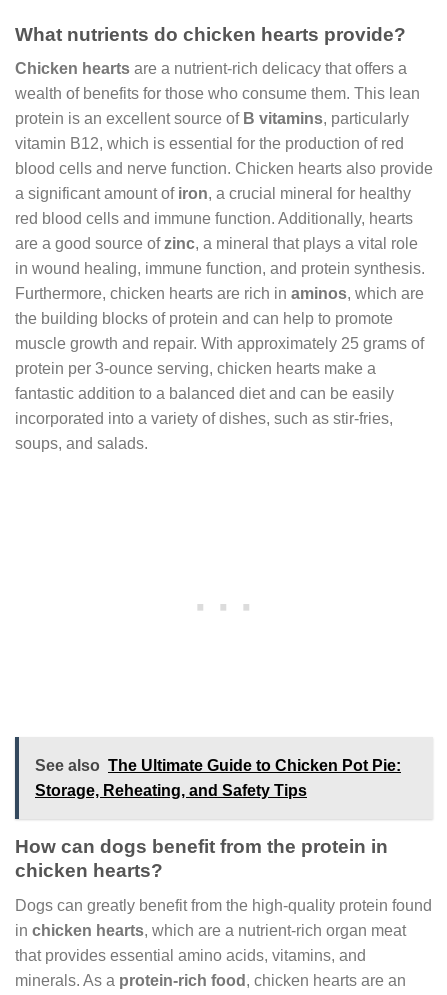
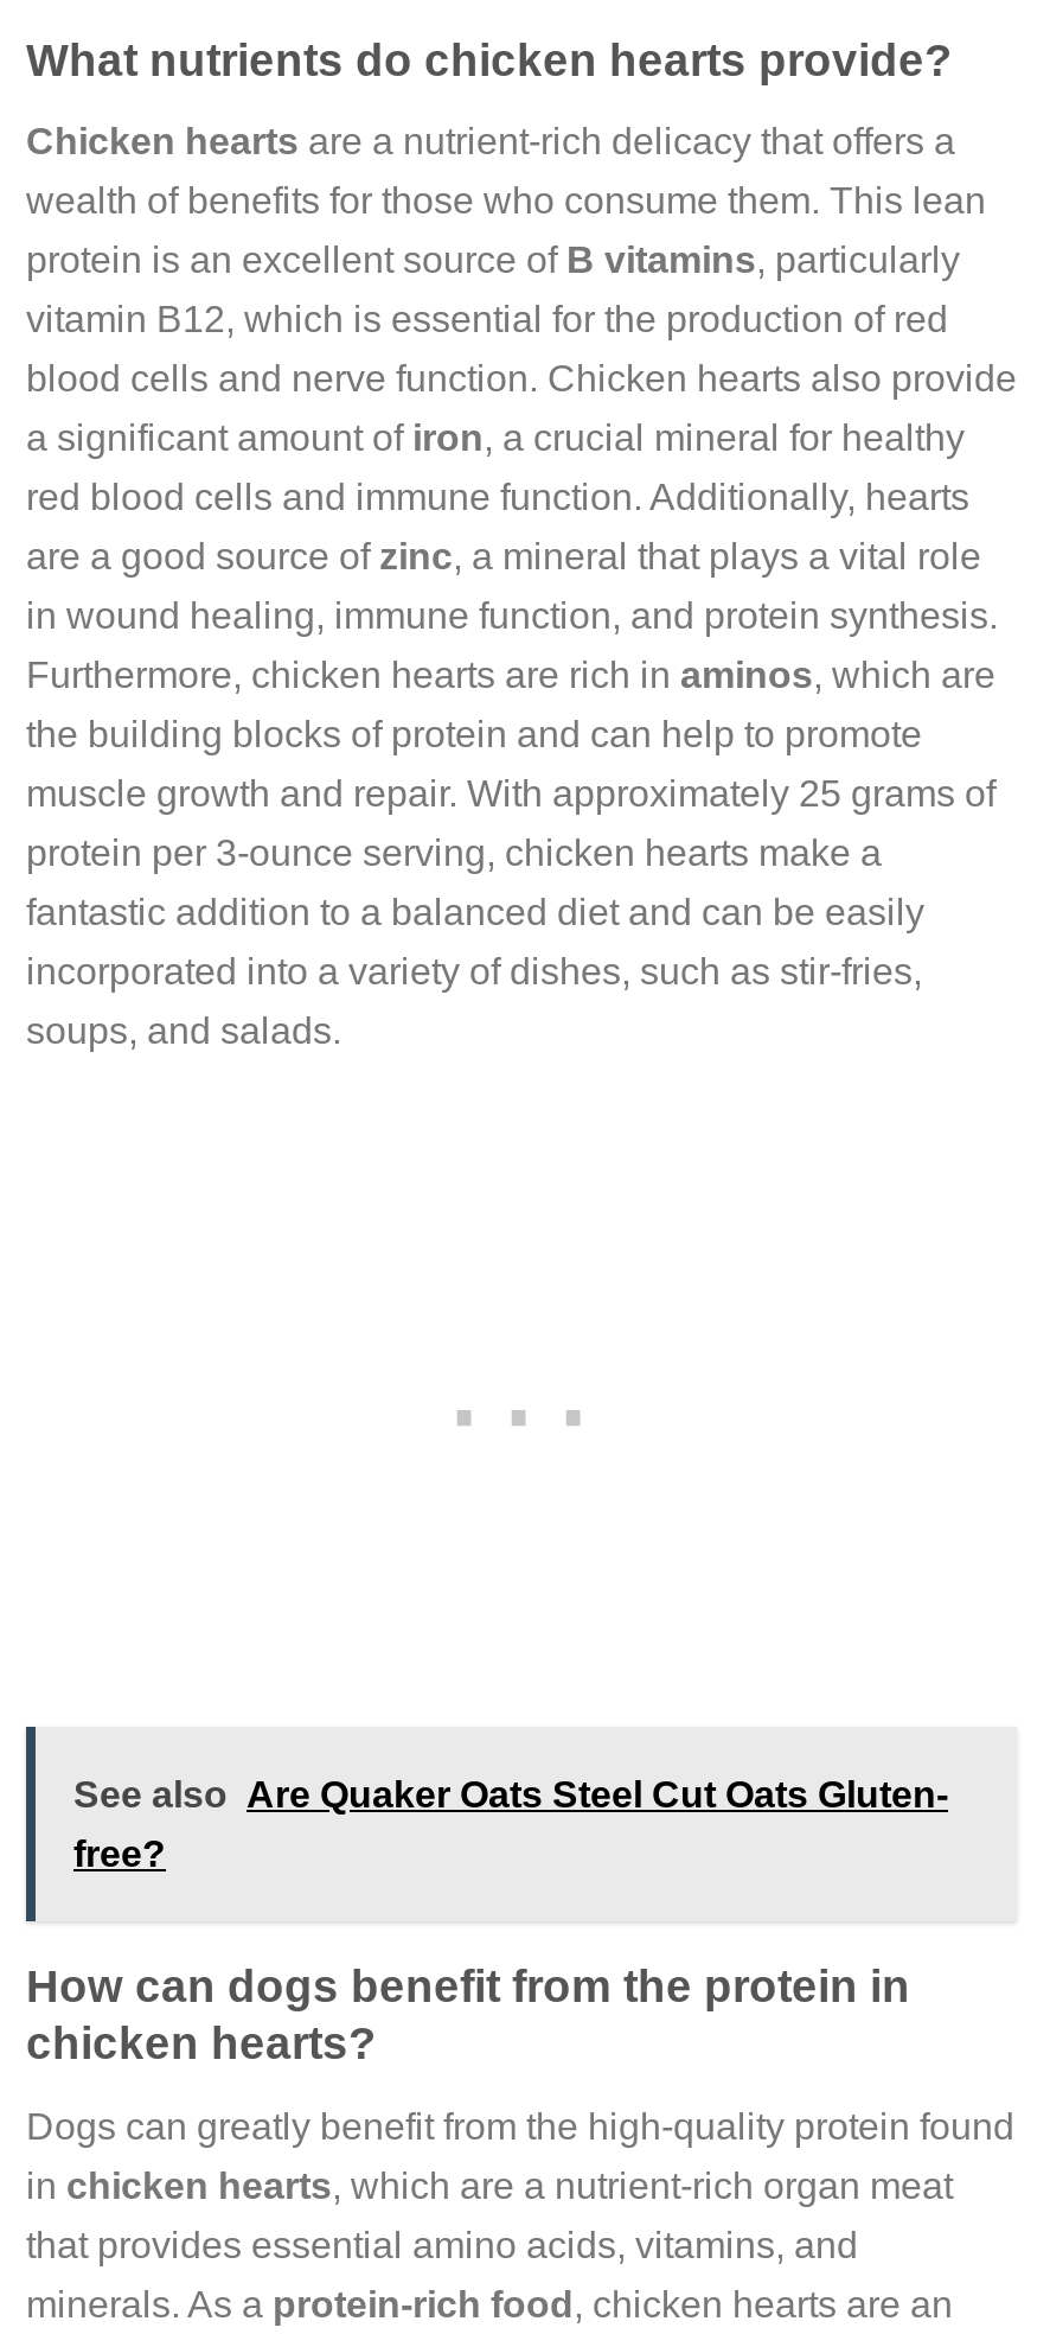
- See also The Ultimate Guide to Chicken Pot Pie:
+ See also Are Quaker Oats Steel Cut Oats Gluten-

- Storage, Reheating, and Safety Tips
+ free?
